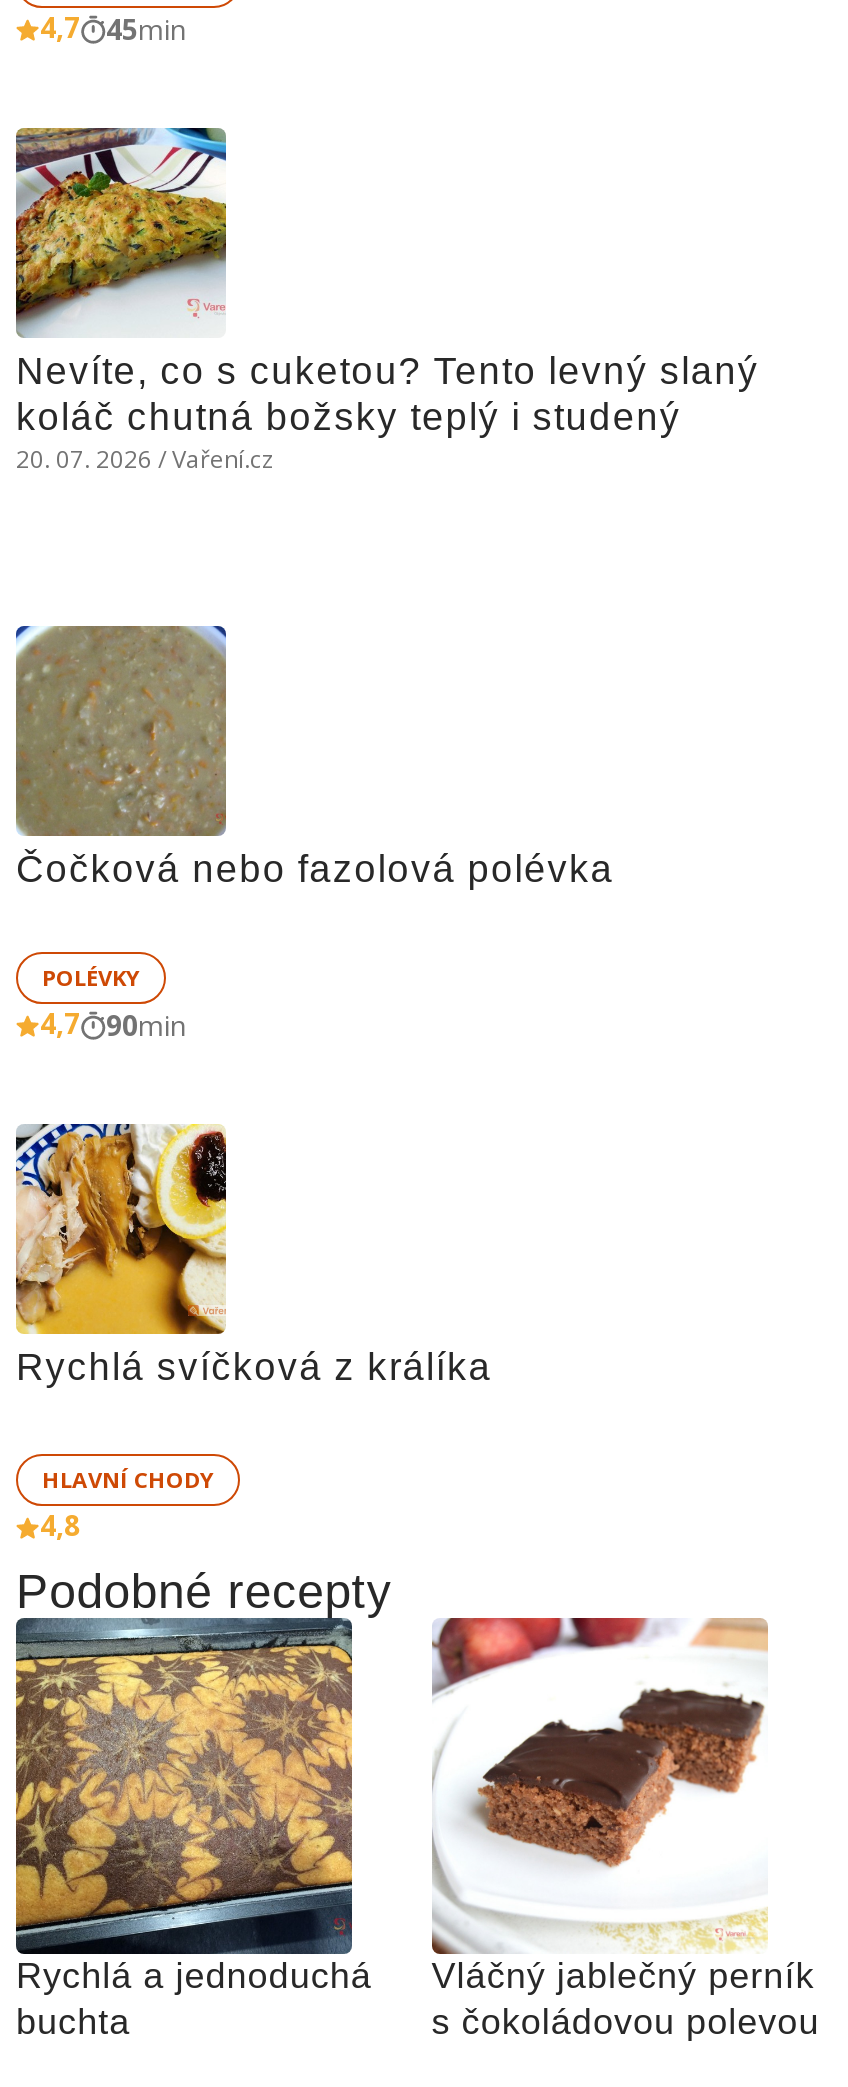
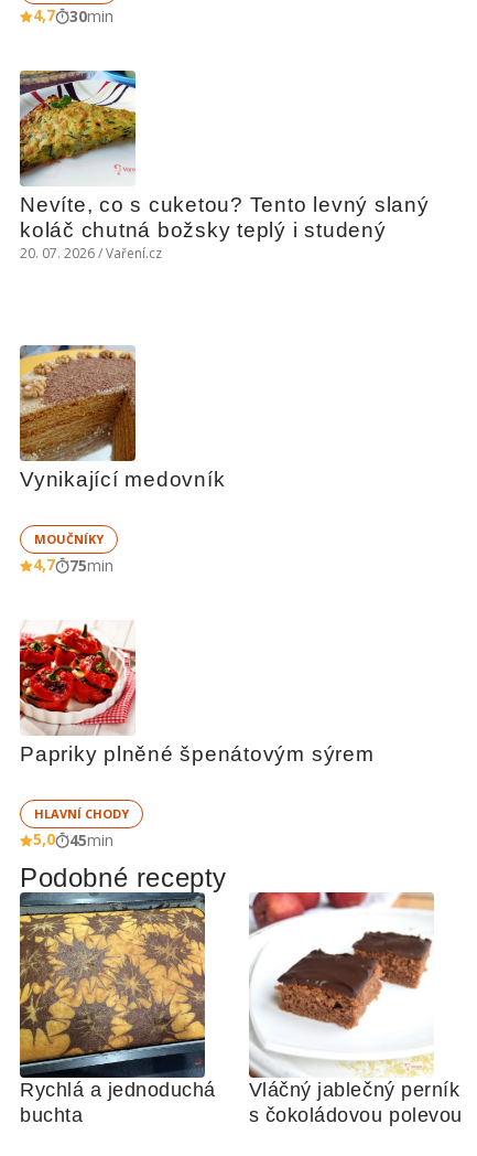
- 4,7 45min
+ 4,7 30min

- [image]
- Čočková nebo fazolová polévka
+ [image]
+ Vynikající medovník

- POLÉVKY
+ MOUČNÍKY

- 4,7 90min
+ 4,7 75min

- [image]
- Rychlá svíčková z králíka
+ [image]
+ Papriky plněné špenátovým sýrem

- 4,8
+ 5,0
+ 45min
